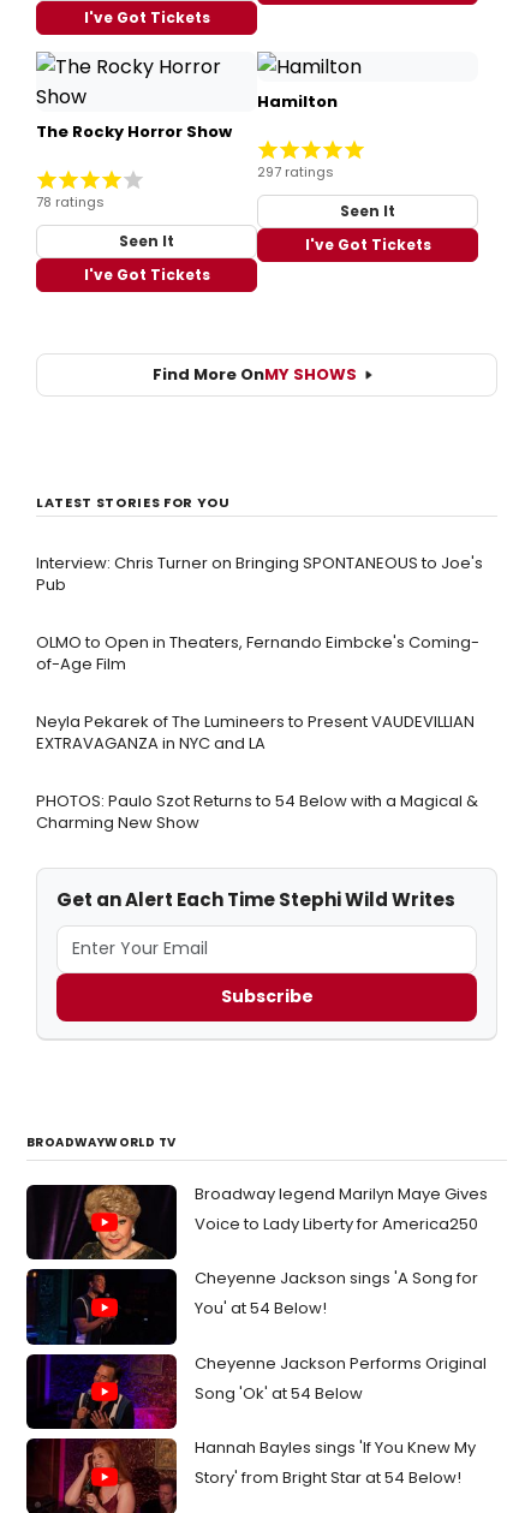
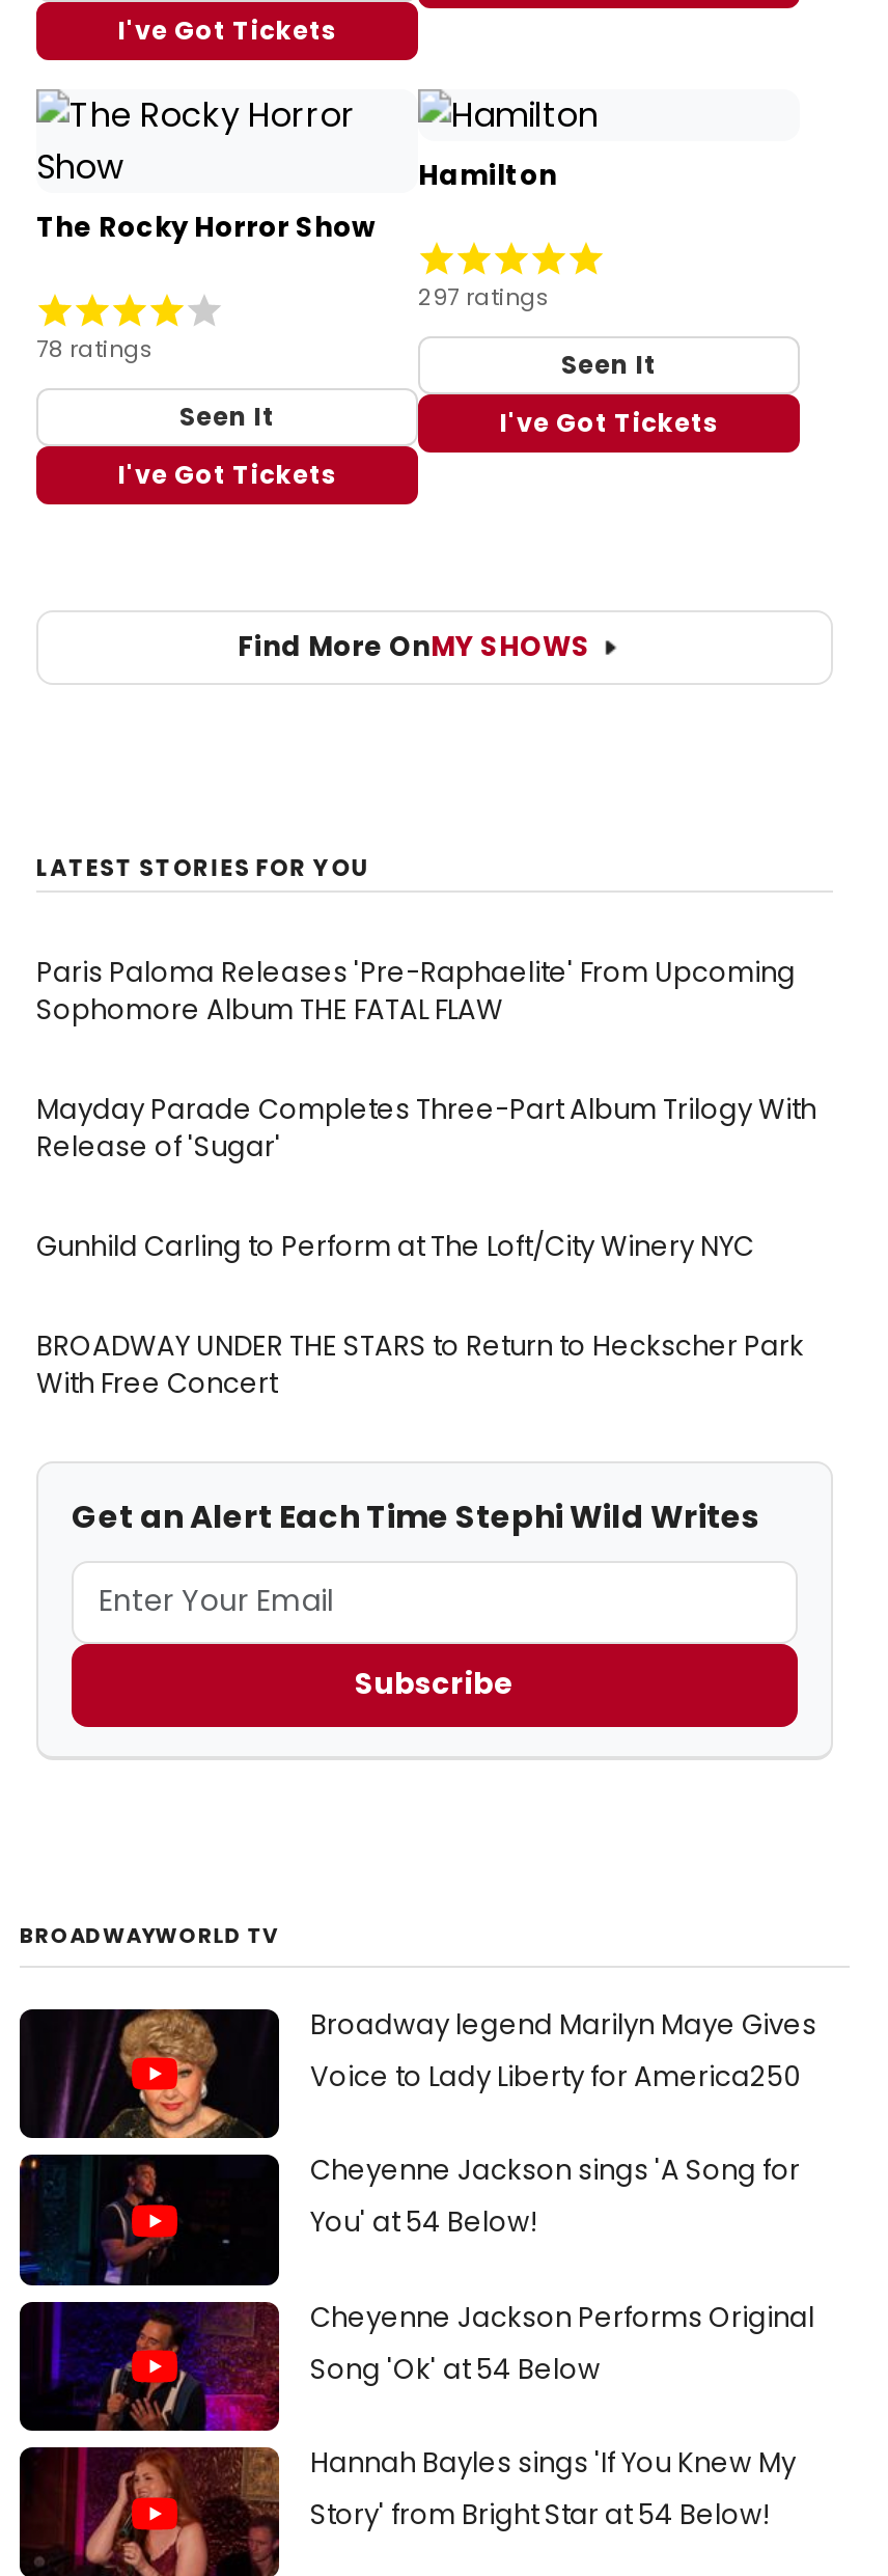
- Interview: Chris Turner on Bringing SPONTANEOUS to Joe's
- Pub
+ Paris Paloma Releases 'Pre-Raphaelite' From Upcoming
+ Sophomore Album THE FATAL FLAW

- OLMO to Open in Theaters, Fernando Eimbcke's Coming-
- of-Age Film
+ Mayday Parade Completes Three-Part Album Trilogy With
+ Release of 'Sugar'

- Neyla Pekarek of The Lumineers to Present VAUDEVILLIAN
- EXTRAVAGANZA in NYC and LA
+ Gunhild Carling to Perform at The Loft/City Winery NYC

- PHOTOS: Paulo Szot Returns to 54 Below with a Magical &
- Charming New Show
+ BROADWAY UNDER THE STARS to Return to Heckscher Park
+ With Free Concert
